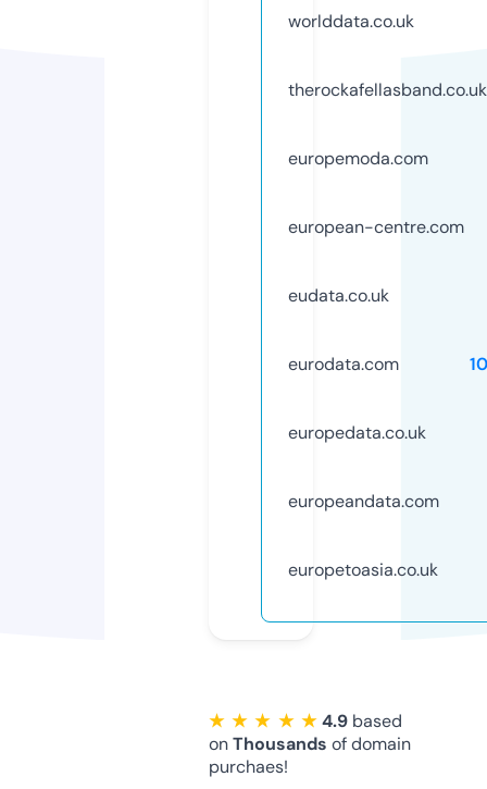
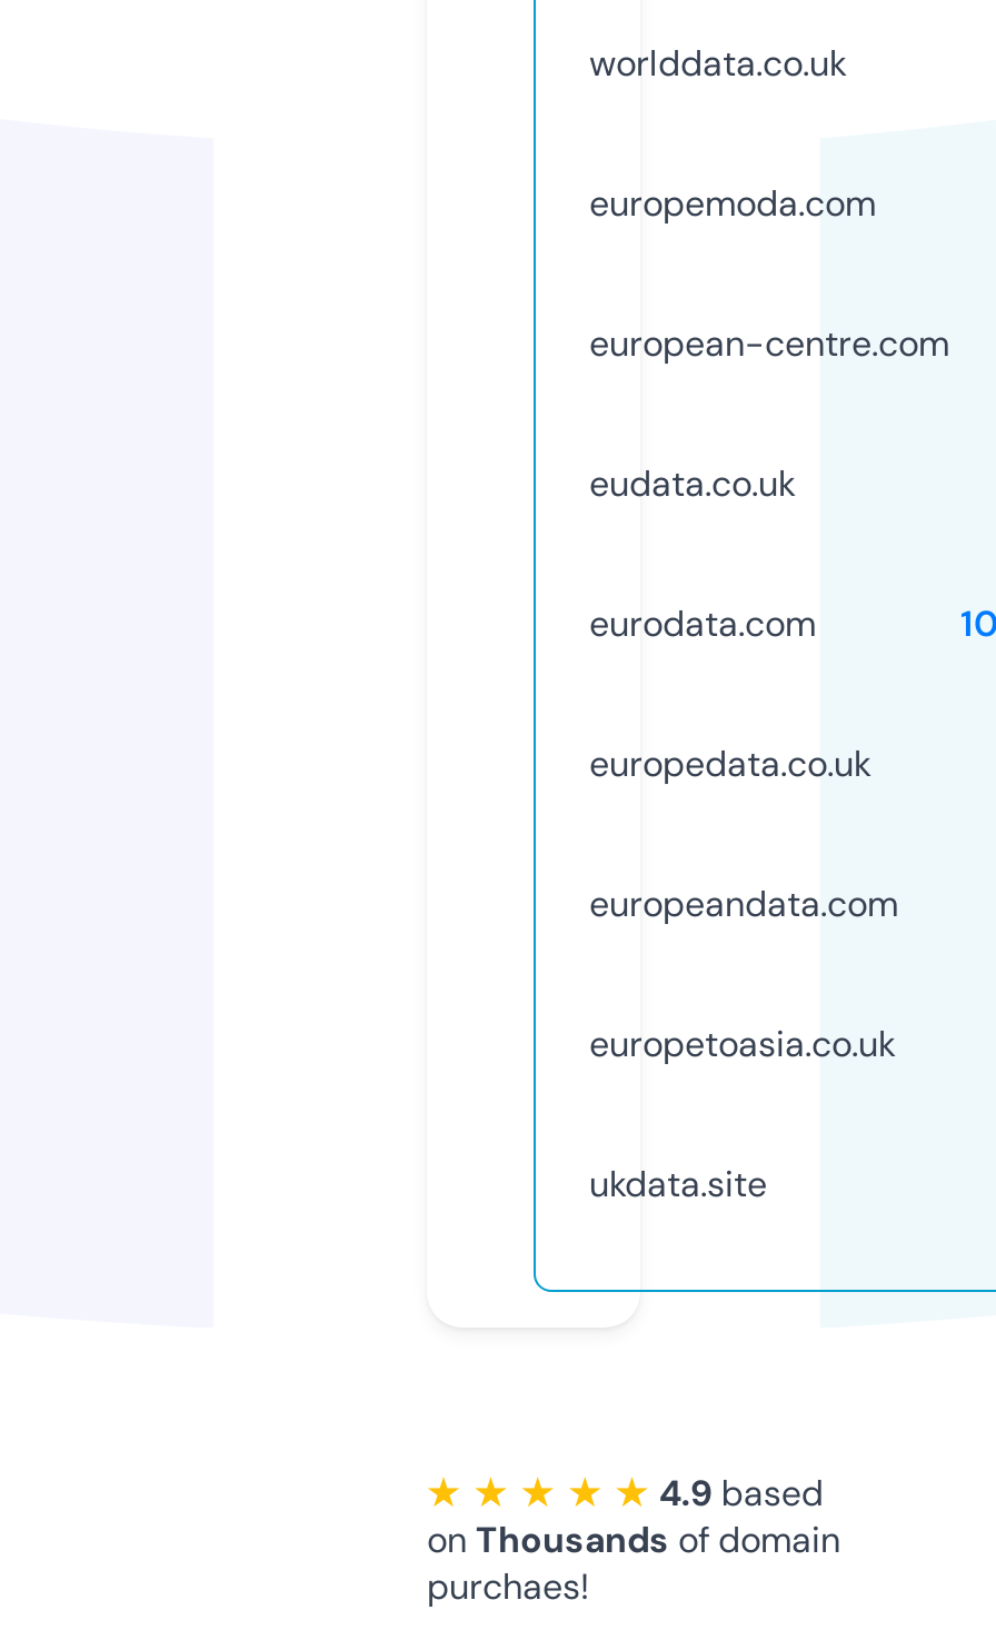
- therockafellasband.co.uk

moved up: europemoda.com | european-centre.com | eudata.co.uk | eurodata.com | europedata.co.uk | europeandata.com | europetoasia.co.uk

+ ukdata.site
